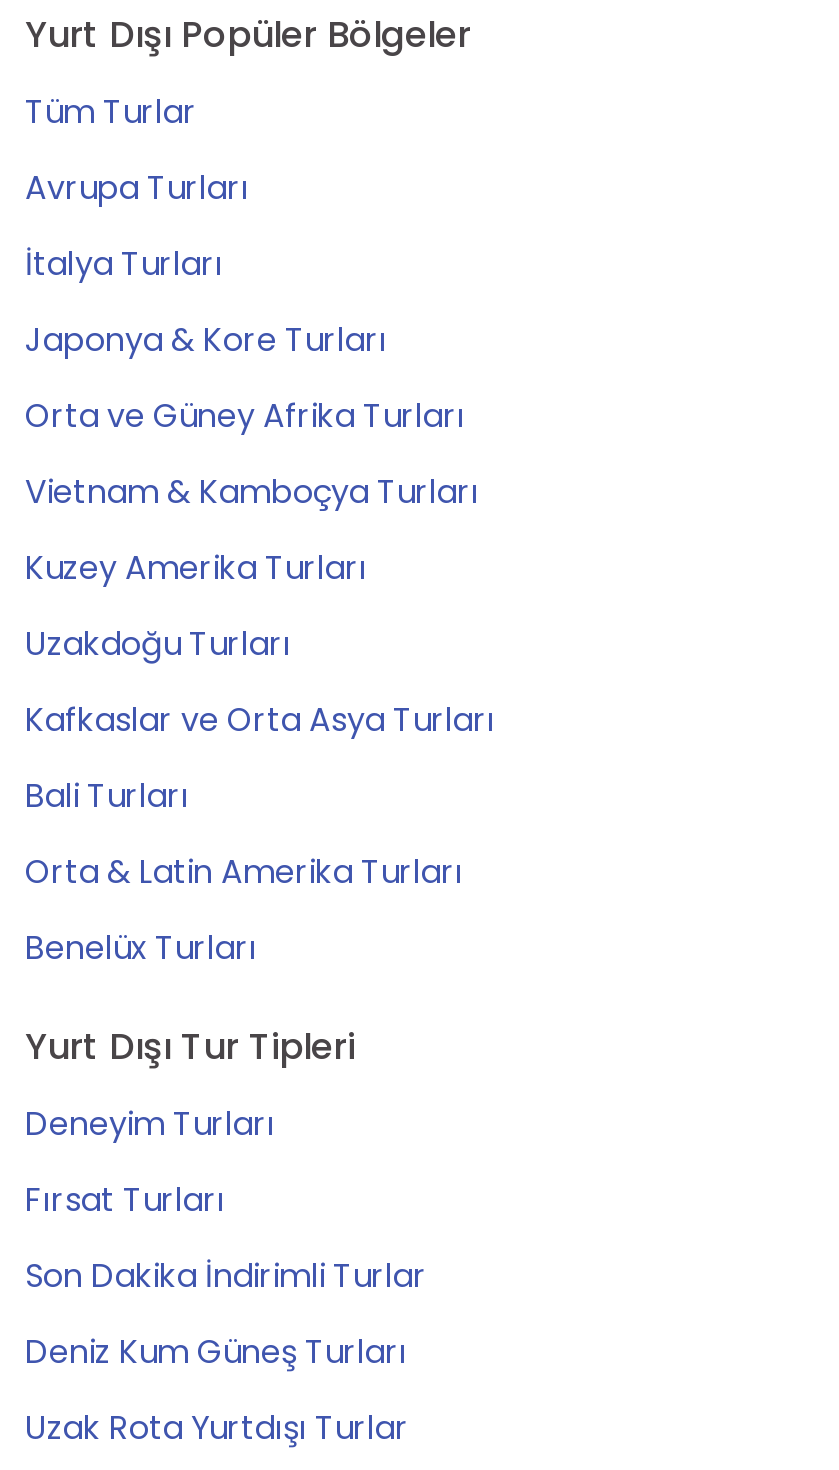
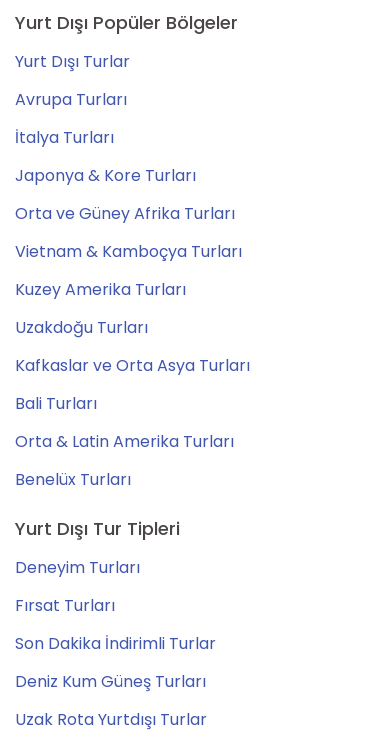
- Tüm Turlar
+ Yurt Dışı Turlar
